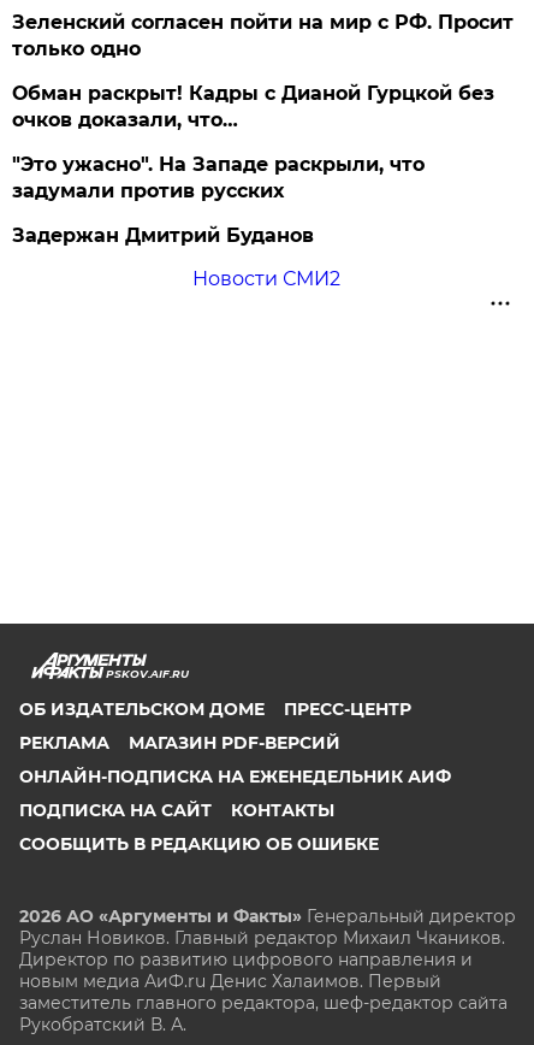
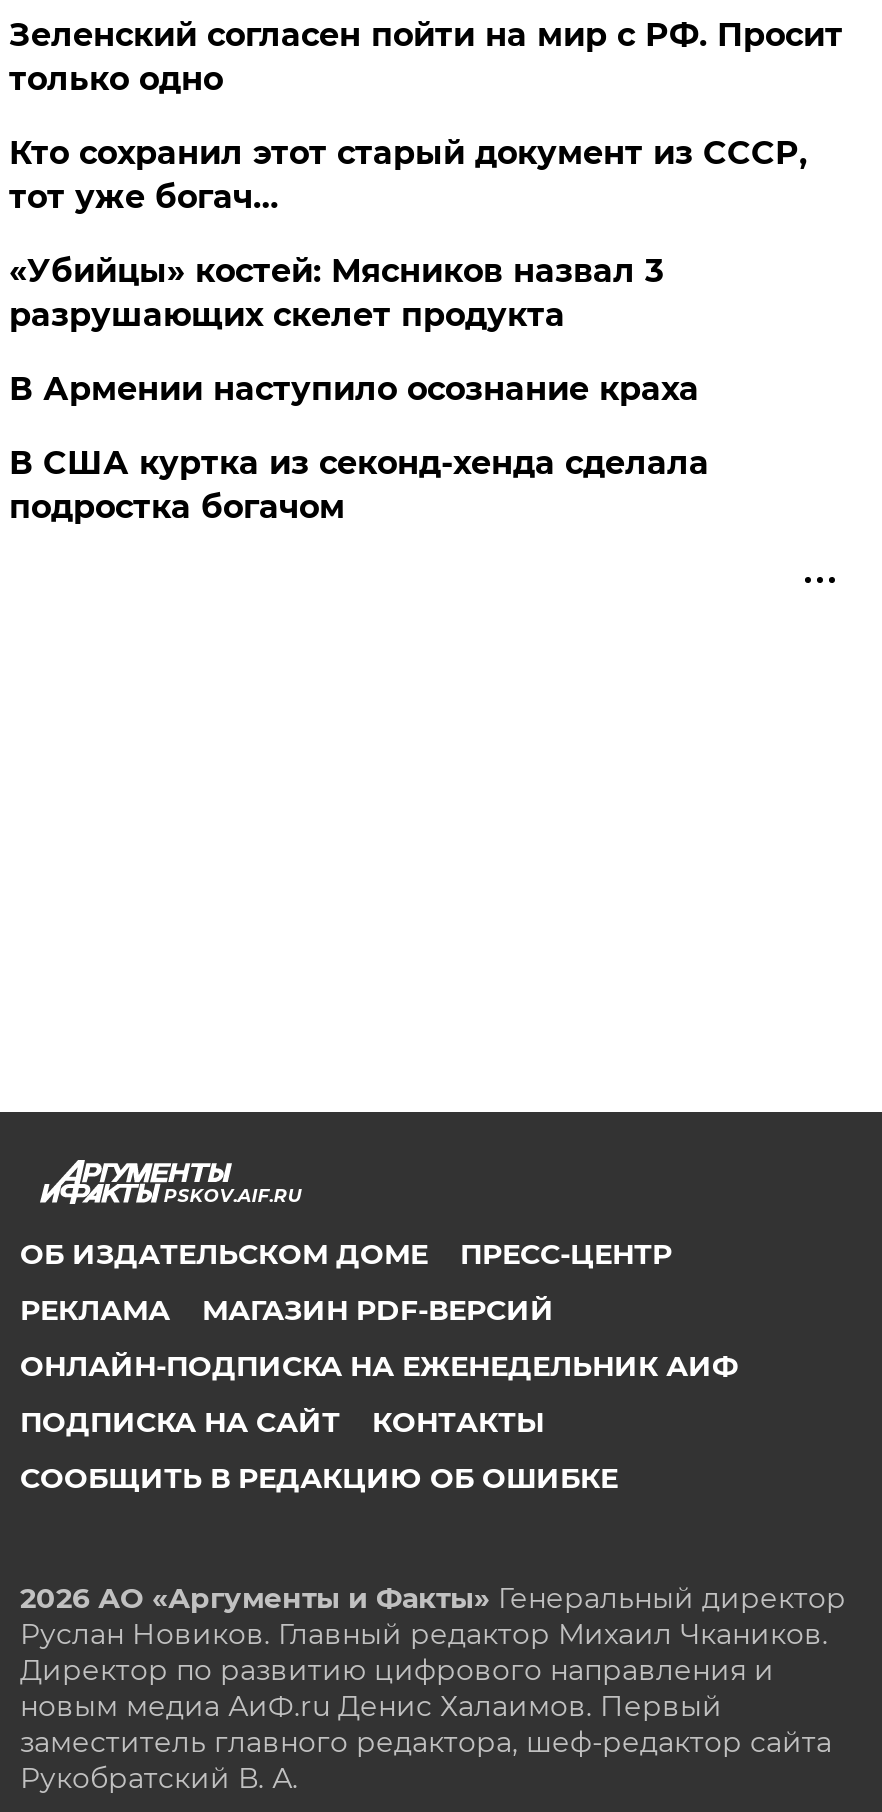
- Обман раскрыт! Кадры с Дианой Гурцкой без
- очков доказали, что…
+ Кто сохранил этот старый документ из СССР,
+ тот уже богач…

- "Это ужасно". На Западе раскрыли, что
- задумали против русских
+ «Убийцы» костей: Мясников назвал 3
+ разрушающих скелет продукта

- Задержан Дмитрий Буданов
+ В Армении наступило осознание краха

- Новости СМИ2
+ В США куртка из секонд-хенда сделала
+ подростка богачом
